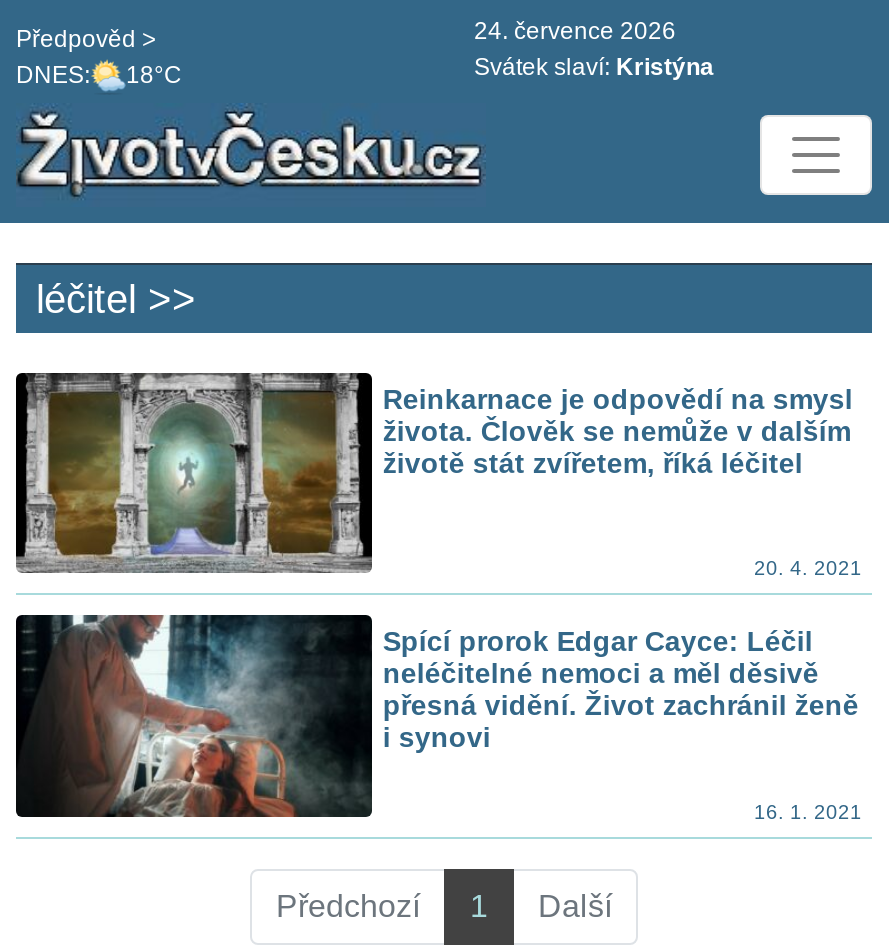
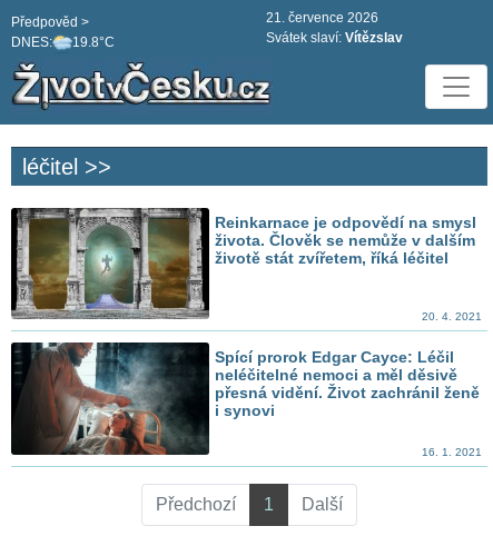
- 24. července 2026
+ 21. července 2026

- DNES: 18°C
+ DNES: 19.8°C

- Svátek slaví: Kristýna
+ Svátek slaví: Vítězslav
